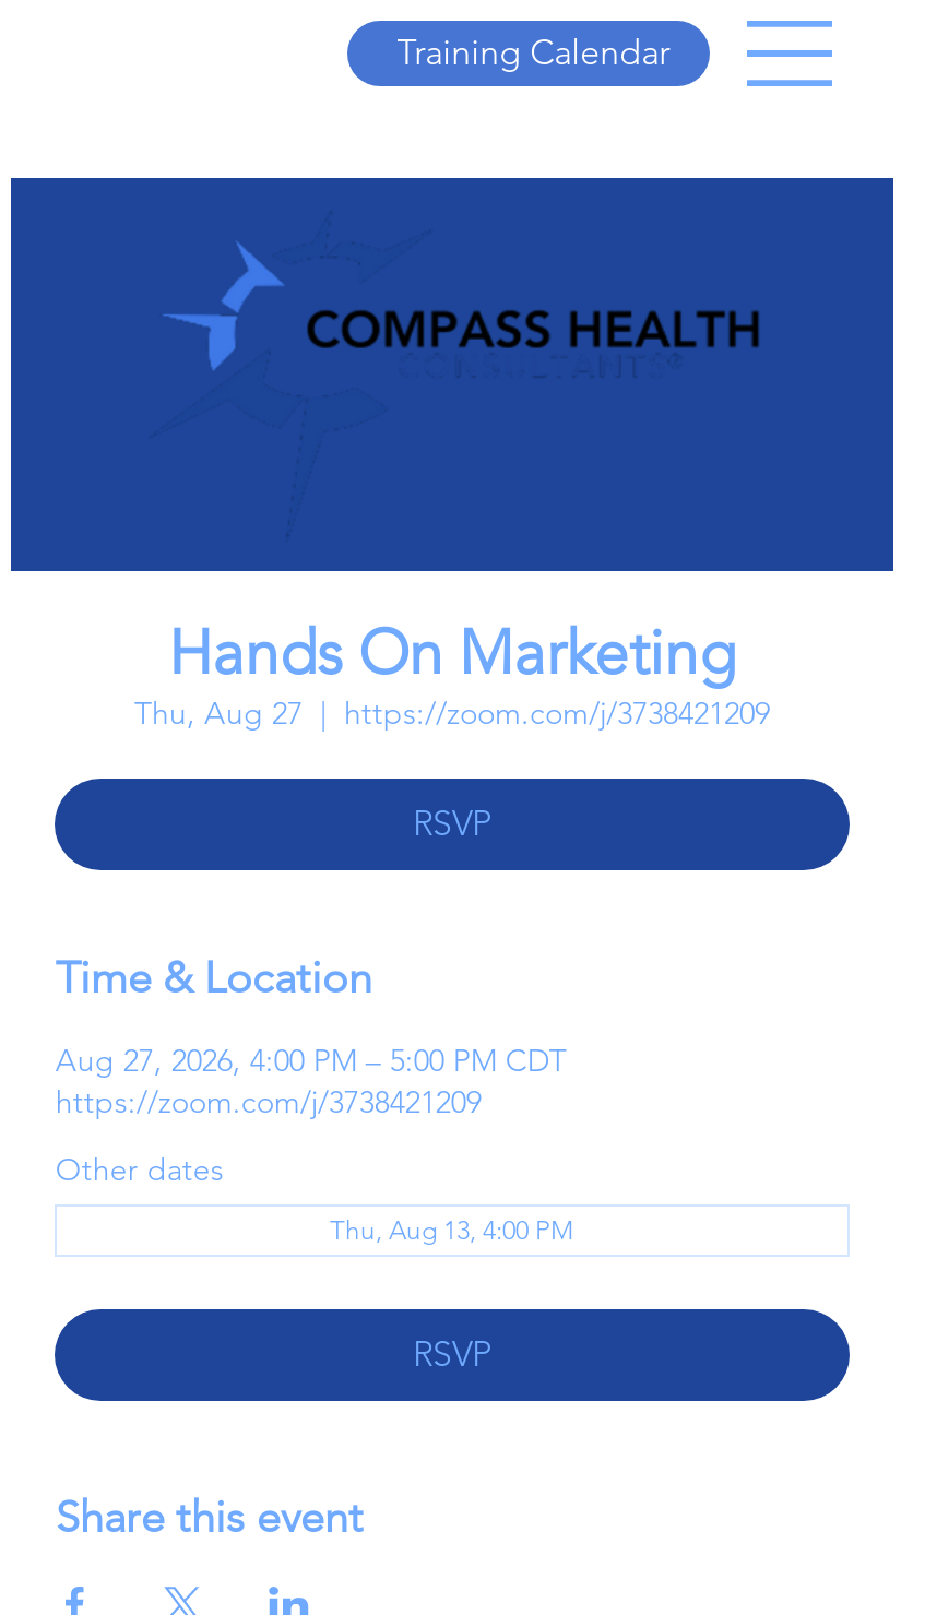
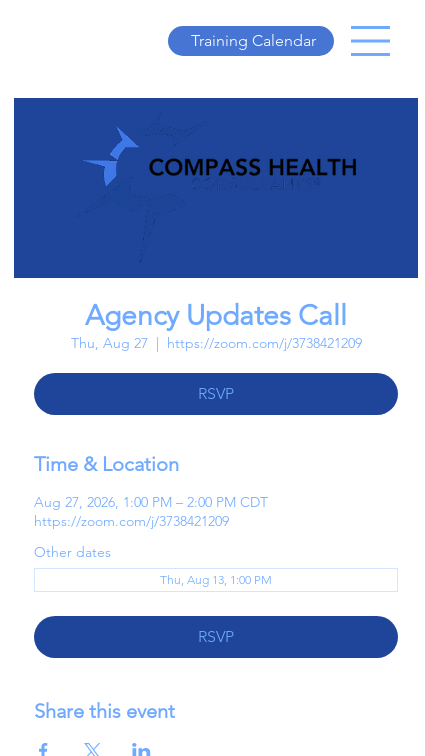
- Hands On Marketing
+ Agency Updates Call

- Aug 27, 2026, 4:00 PM – 5:00 PM CDT
+ Aug 27, 2026, 1:00 PM – 2:00 PM CDT

- Thu, Aug 13, 4:00 PM
+ Thu, Aug 13, 1:00 PM
